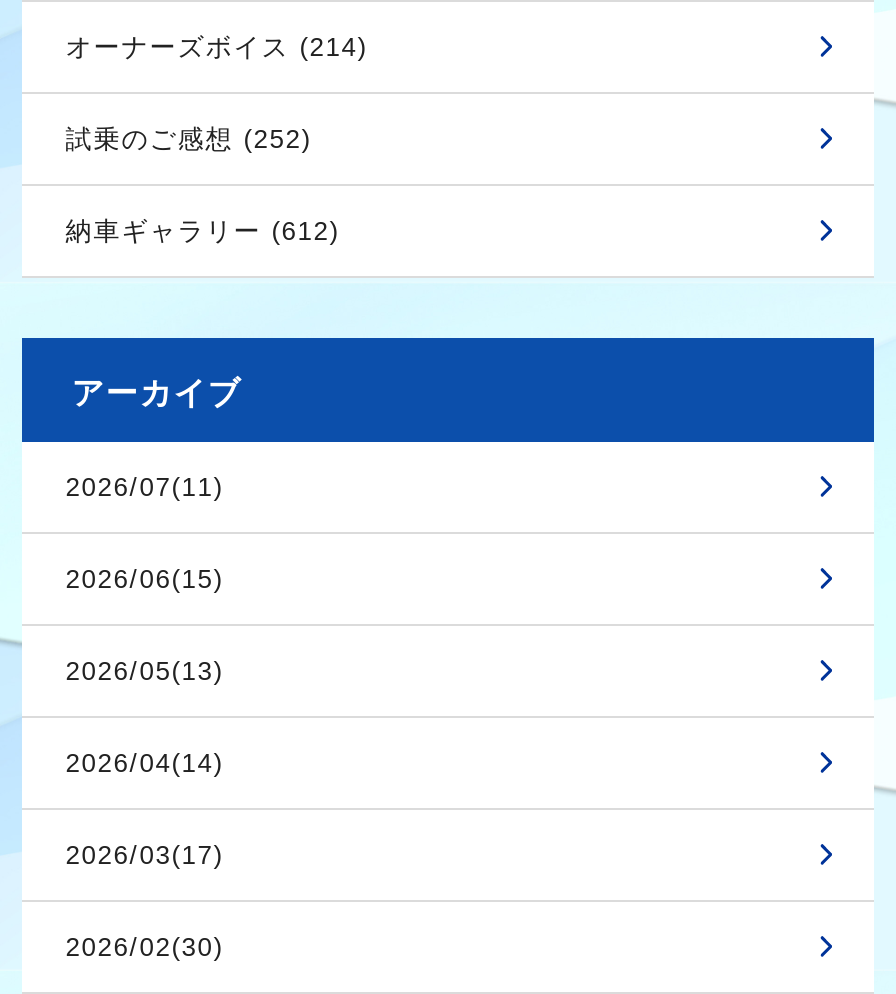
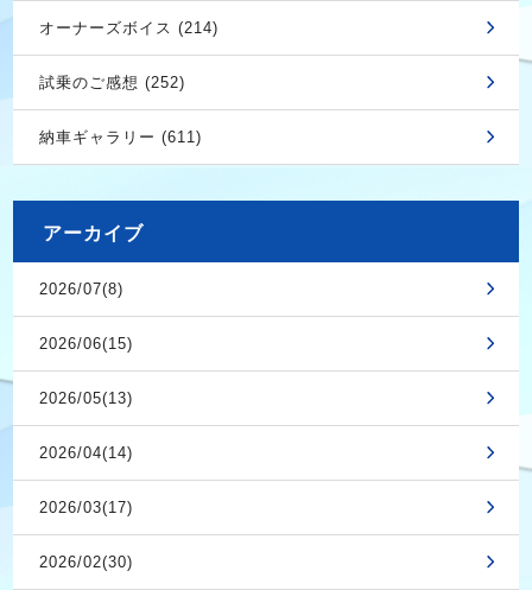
- 納車ギャラリー (612)
+ 納車ギャラリー (611)

- 2026/07(11)
+ 2026/07(8)
